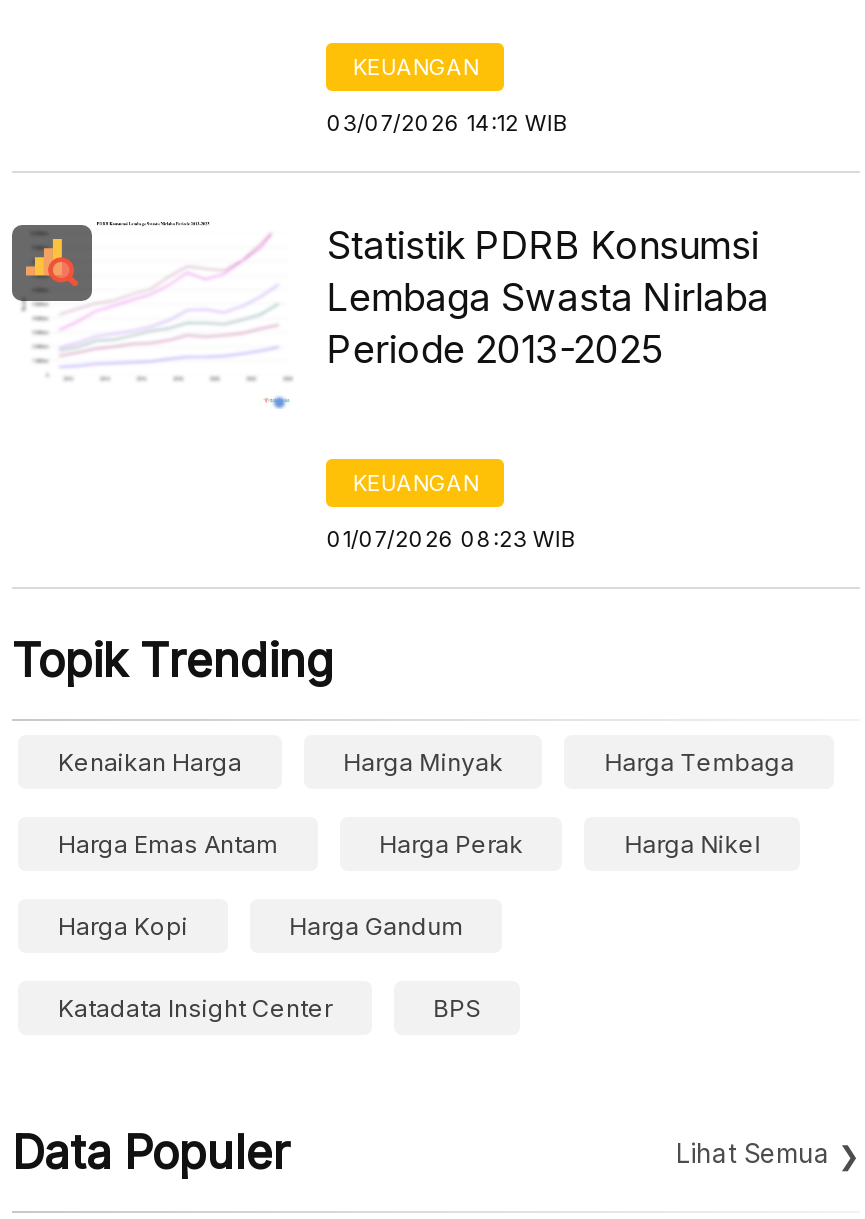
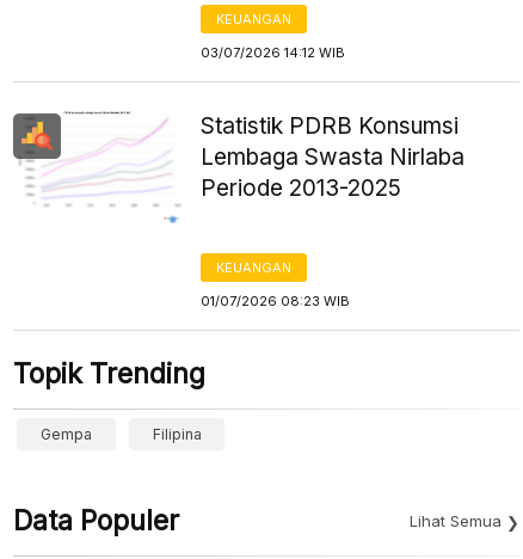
- Kenaikan Harga
- Harga Minyak
- Harga Tembaga
- Harga Emas Antam
- Harga Perak
- Harga Nikel
- Harga Kopi
- Harga Gandum
- Katadata Insight Center
- BPS
+ Gempa
+ Filipina
